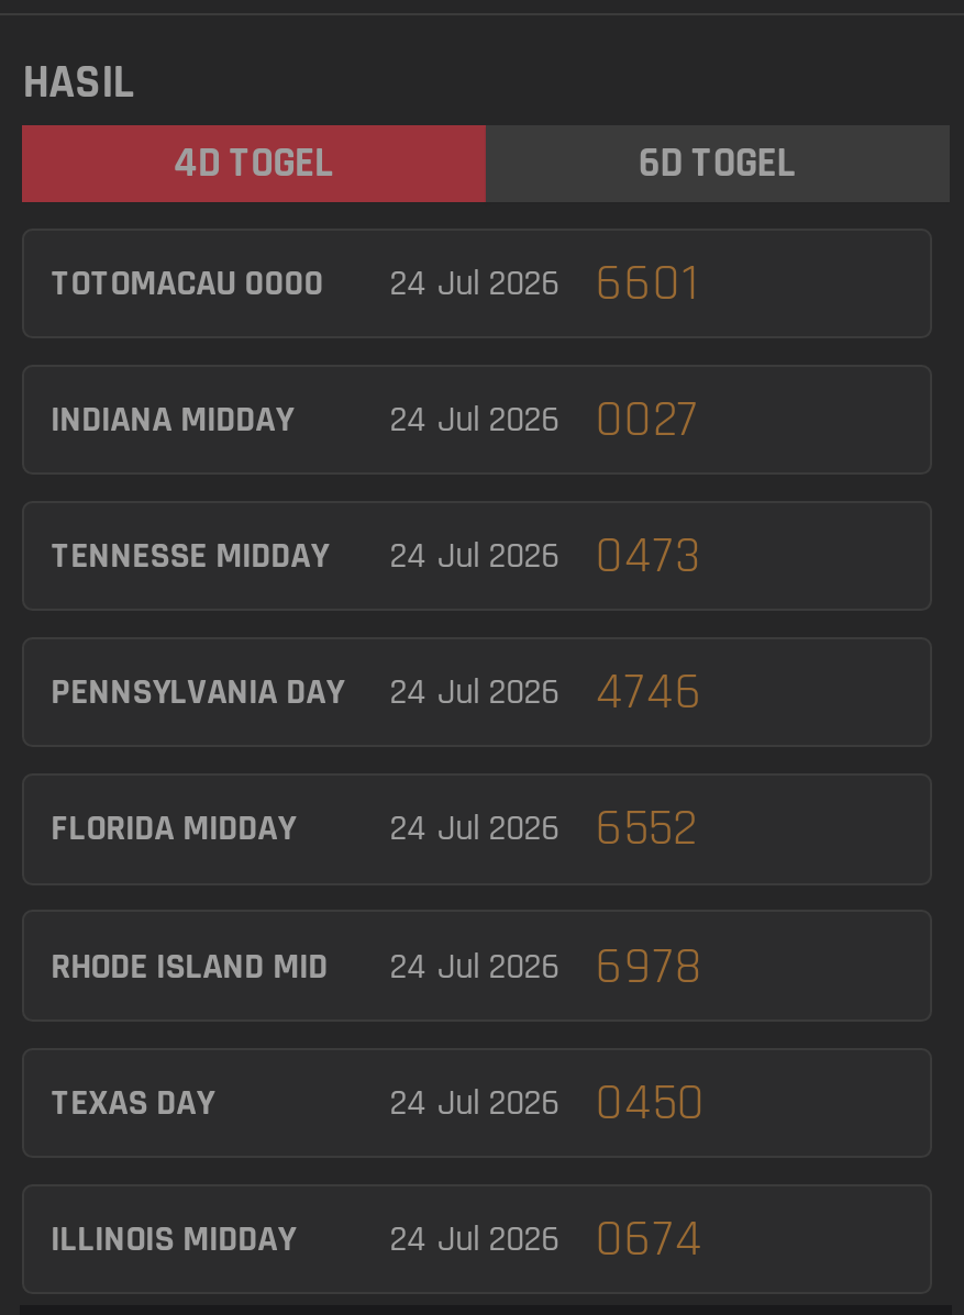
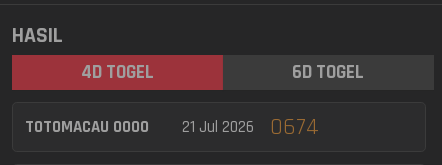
- 24 Jul 2026
- 6601
- INDIANA MIDDAY
- 24 Jul 2026
- 0027
- TENNESSE MIDDAY
- 24 Jul 2026
- 0473
- PENNSYLVANIA DAY
- 24 Jul 2026
- 4746
- FLORIDA MIDDAY
- 24 Jul 2026
- 6552
- RHODE ISLAND MID
- 24 Jul 2026
- 6978
- TEXAS DAY
- 24 Jul 2026
- 0450
- ILLINOIS MIDDAY
- 24 Jul 2026
+ 21 Jul 2026
